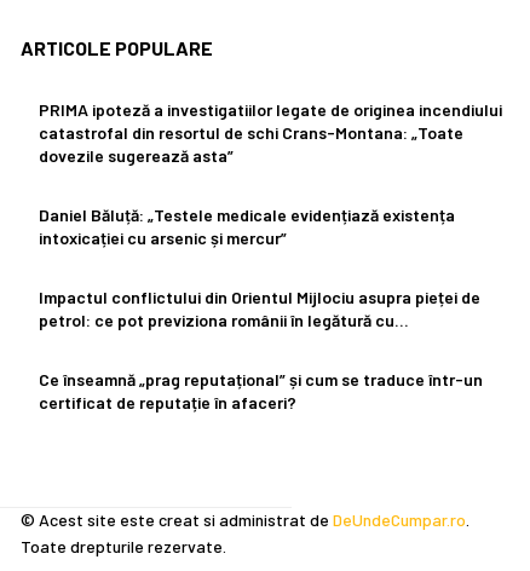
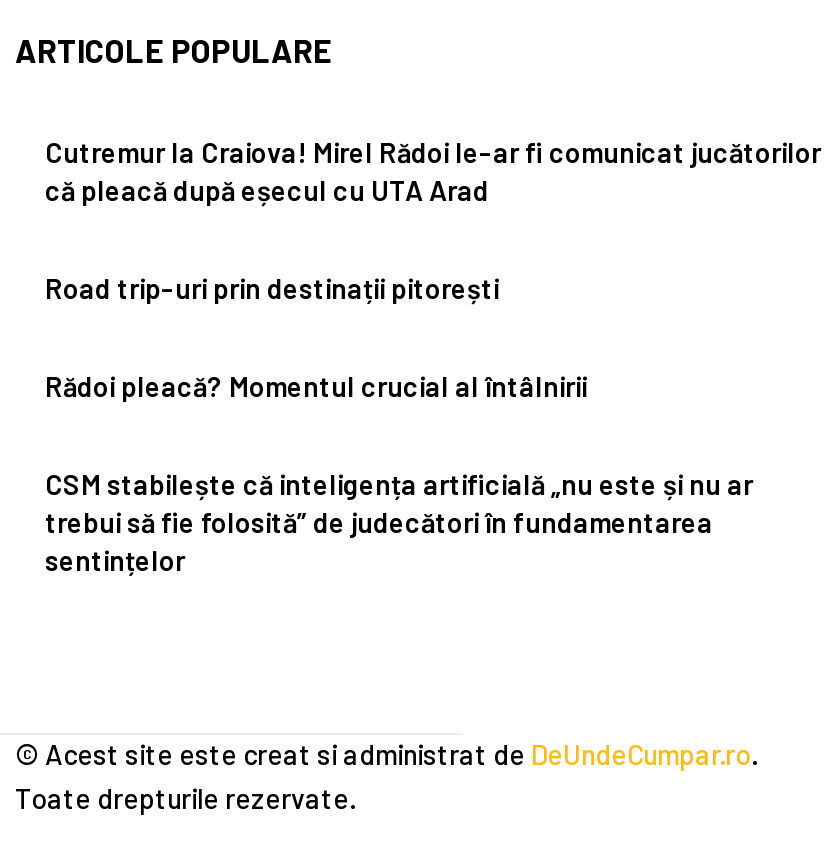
- PRIMA ipoteză a investigatiilor legate de originea incendiului
- catastrofal din resortul de schi Crans-Montana: „Toate
- dovezile sugerează asta”
+ Cutremur la Craiova! Mirel Rădoi le-ar fi comunicat jucătorilor
+ că pleacă după eșecul cu UTA Arad

- Daniel Băluță: „Testele medicale evidențiază existența
- intoxicației cu arsenic și mercur”
+ Road trip-uri prin destinații pitorești

- Impactul conflictului din Orientul Mijlociu asupra pieței de
- petrol: ce pot previziona românii în legătură cu…
+ Rădoi pleacă? Momentul crucial al întâlnirii

- Ce înseamnă „prag reputațional” și cum se traduce într-un
- certificat de reputație în afaceri?
+ CSM stabilește că inteligența artificială „nu este și nu ar
+ trebui să fie folosită” de judecători în fundamentarea
+ sentințelor
